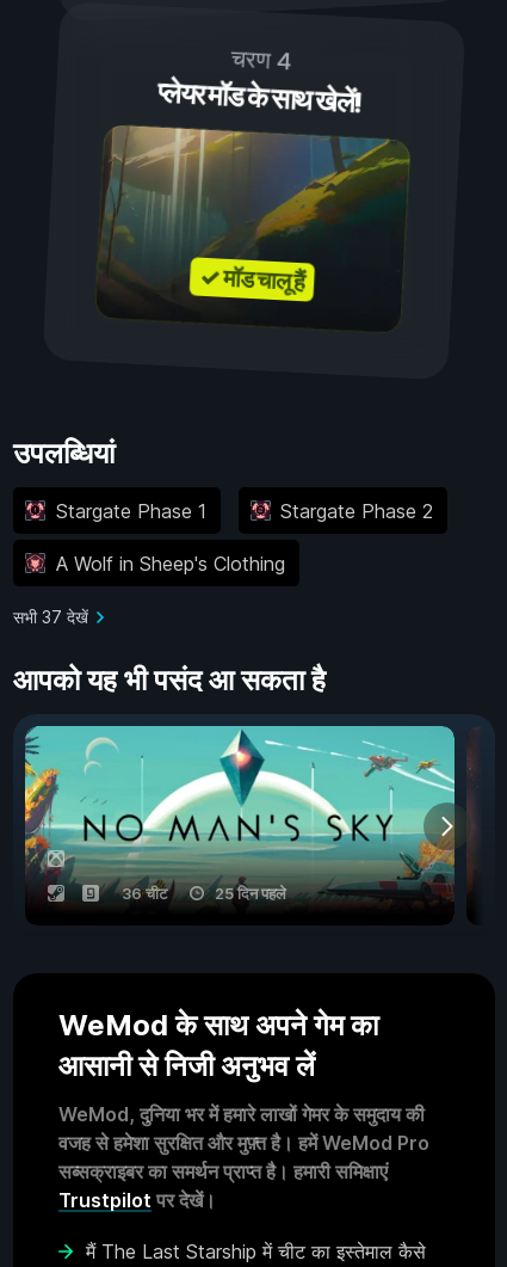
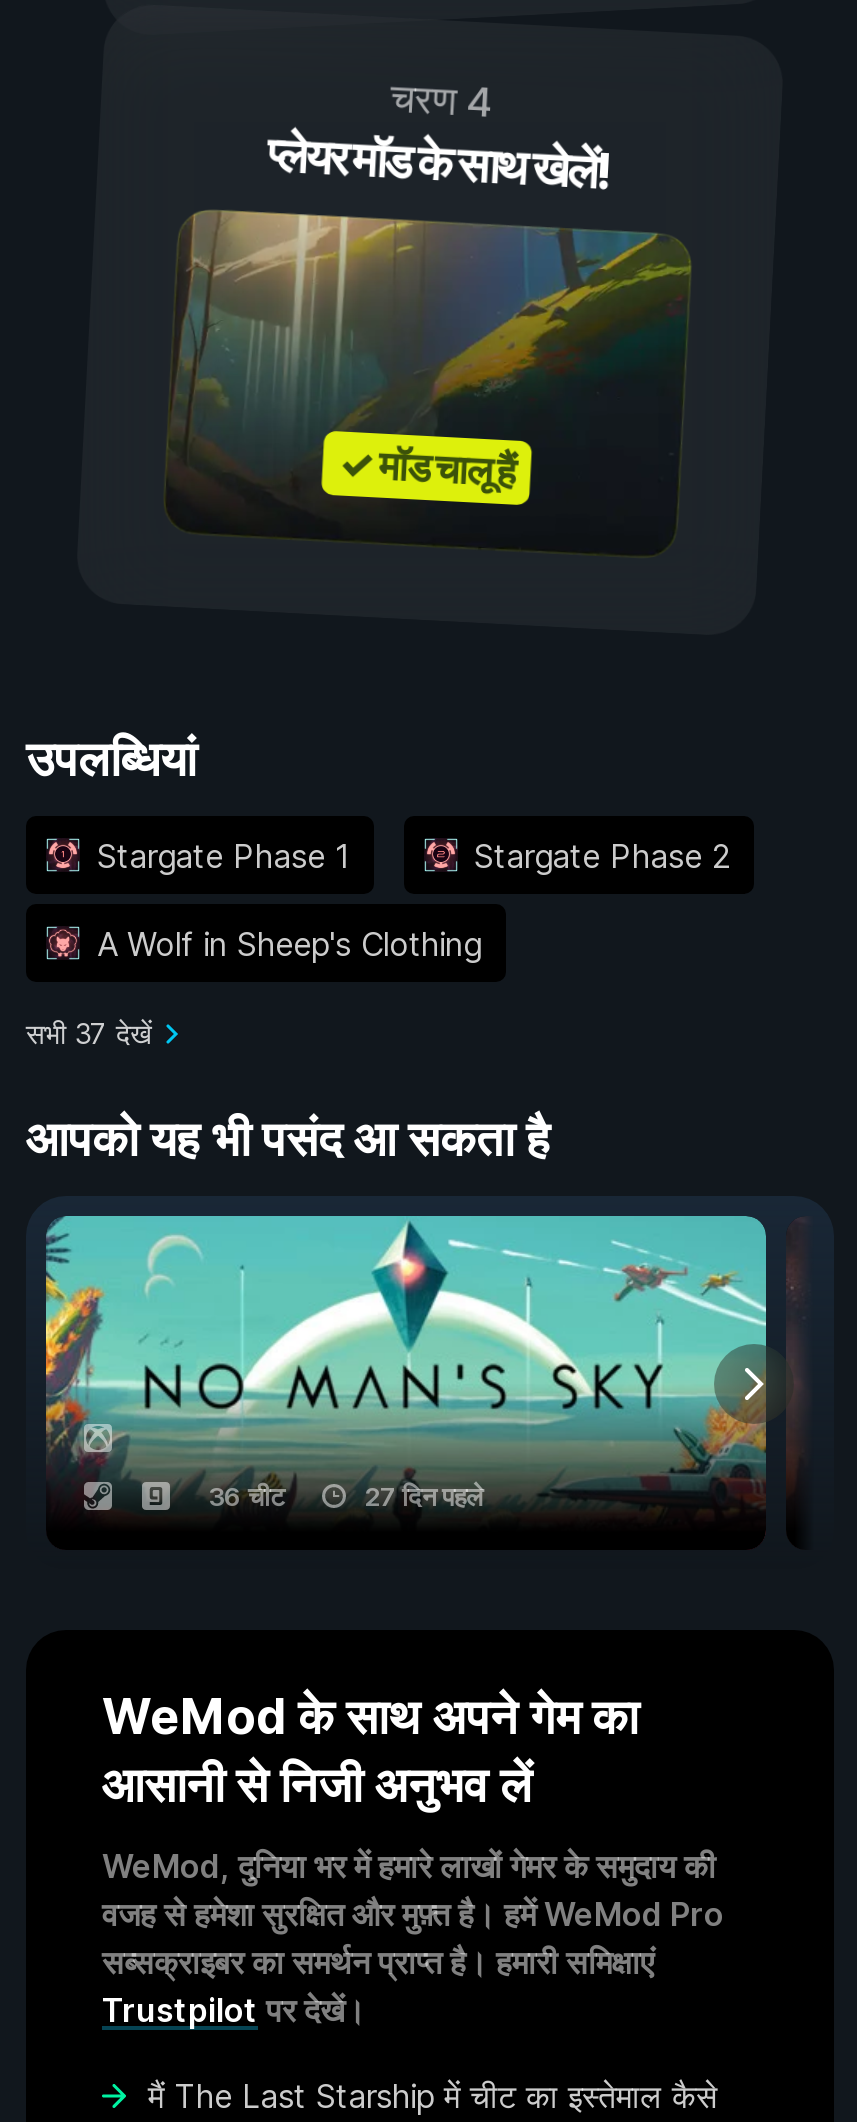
- 25 दिन पहले
+ 27 दिन पहले
